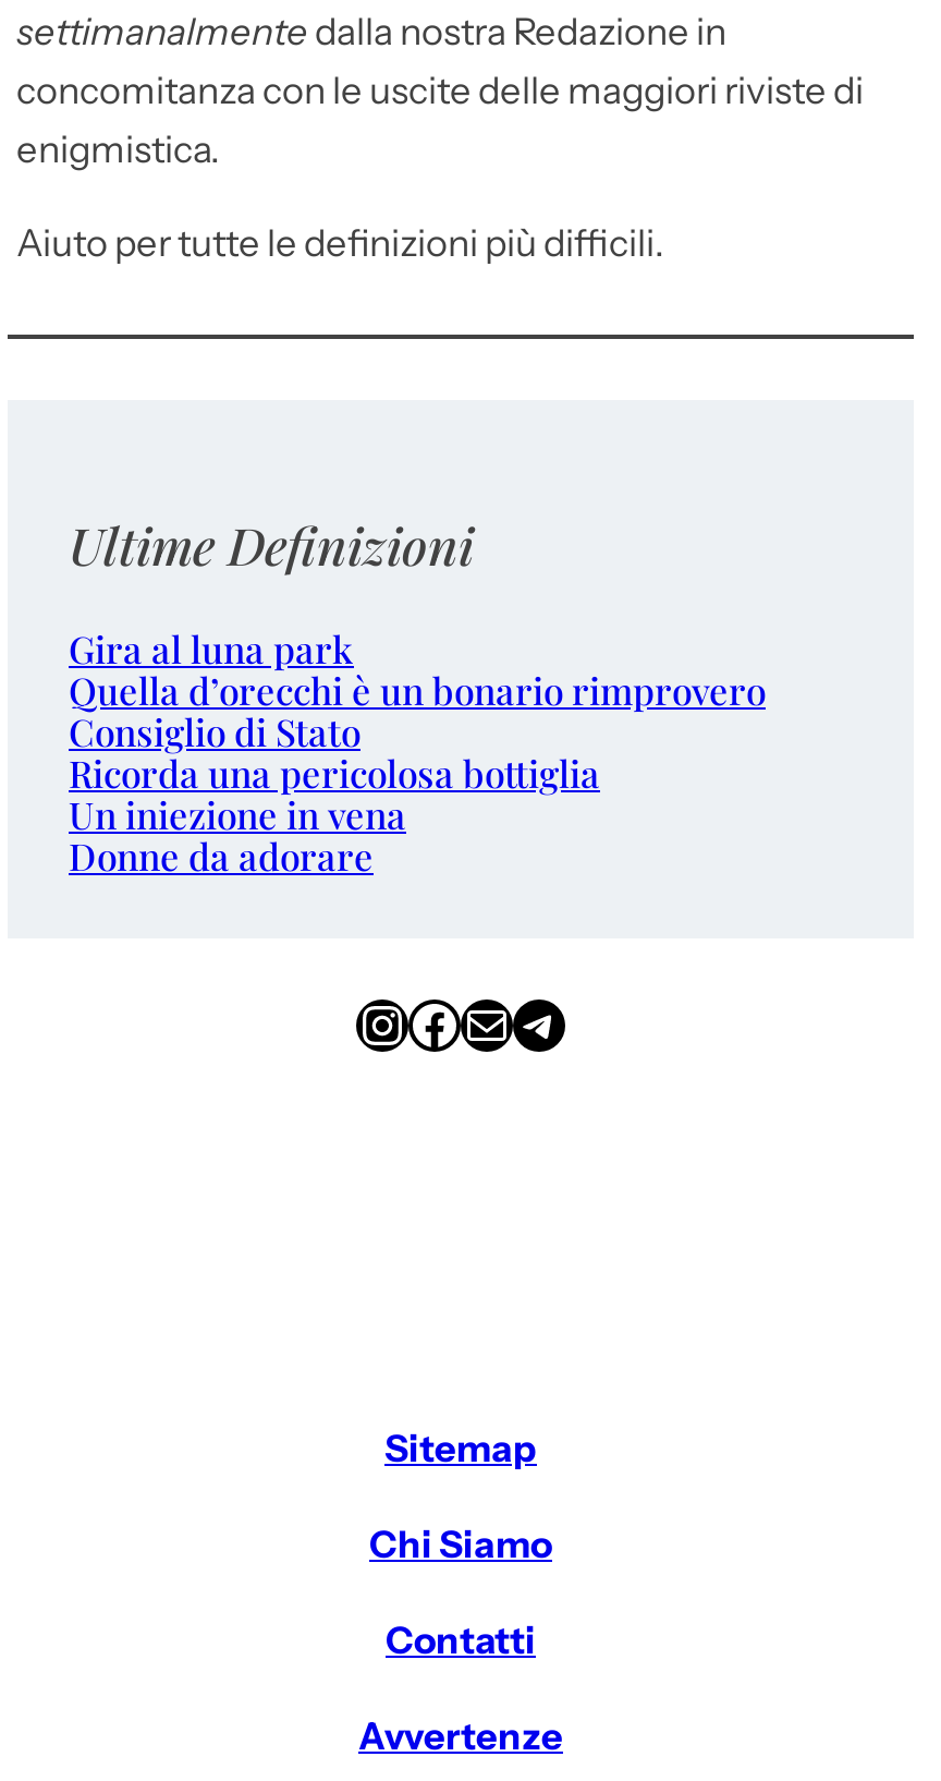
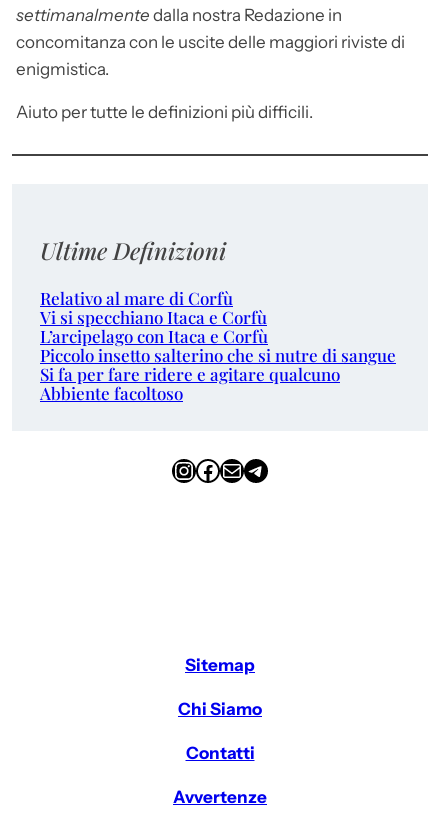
- Gira al luna park
- Quella d’orecchi è un bonario rimprovero
- Consiglio di Stato
- Ricorda una pericolosa bottiglia
- Un iniezione in vena
- Donne da adorare
+ Relativo al mare di Corfù
+ Vi si specchiano Itaca e Corfù
+ L’arcipelago con Itaca e Corfù
+ Piccolo insetto salterino che si nutre di sangue
+ Si fa per fare ridere e agitare qualcuno
+ Abbiente facoltoso
